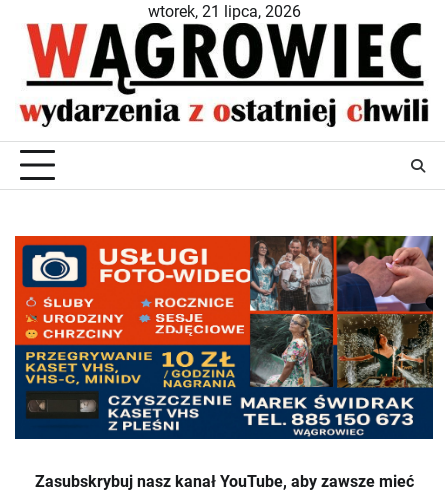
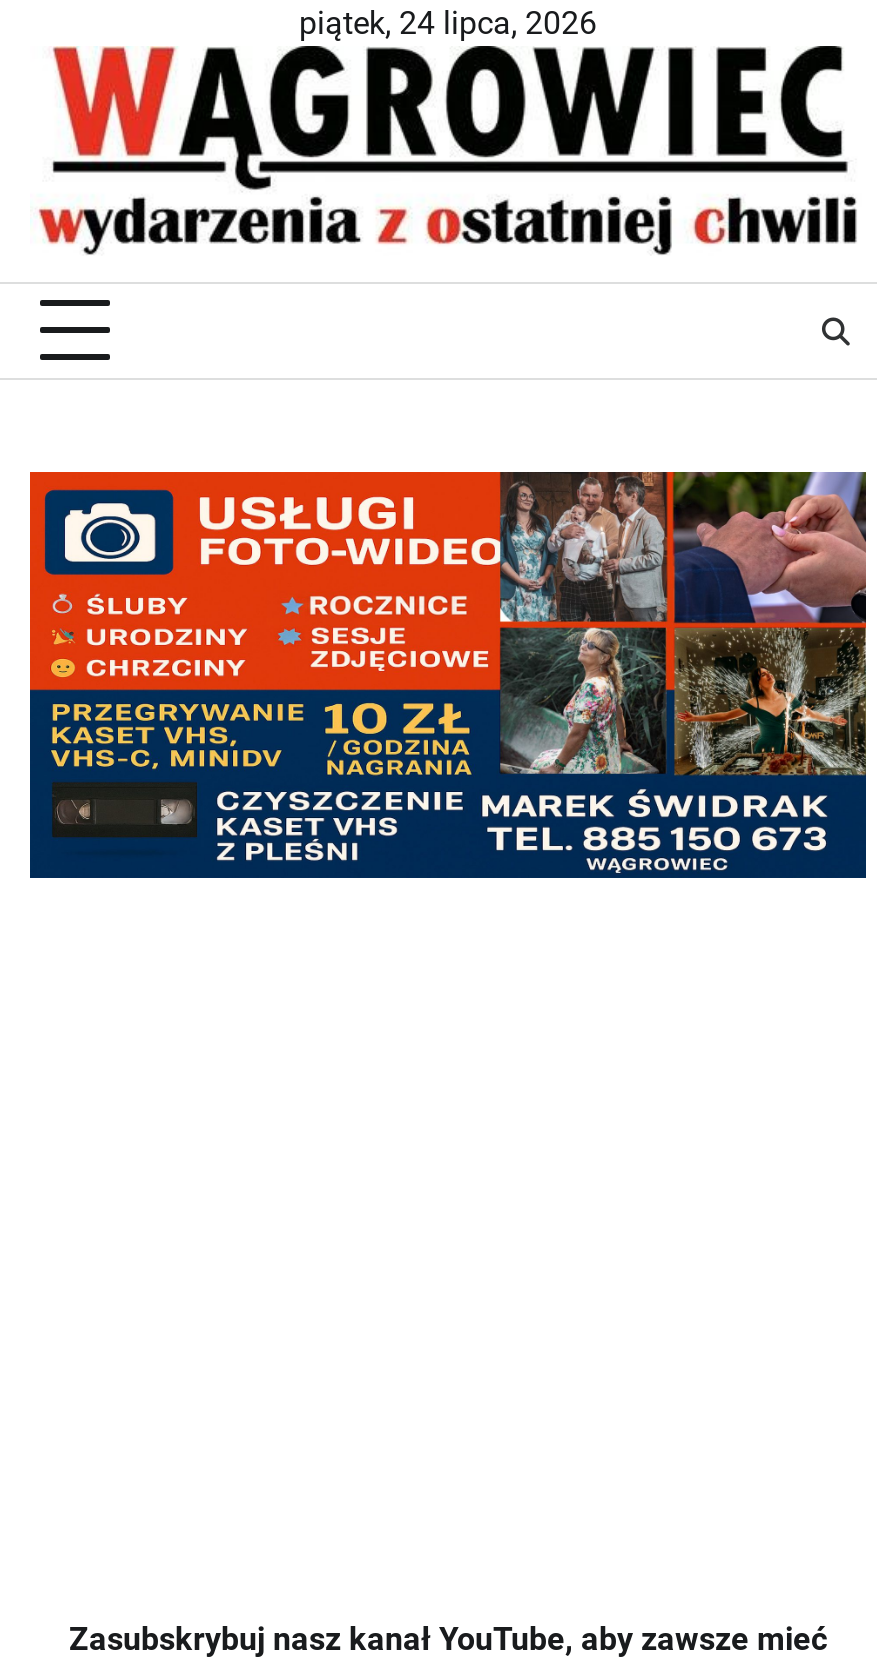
- wtorek, 21 lipca, 2026
+ piątek, 24 lipca, 2026
